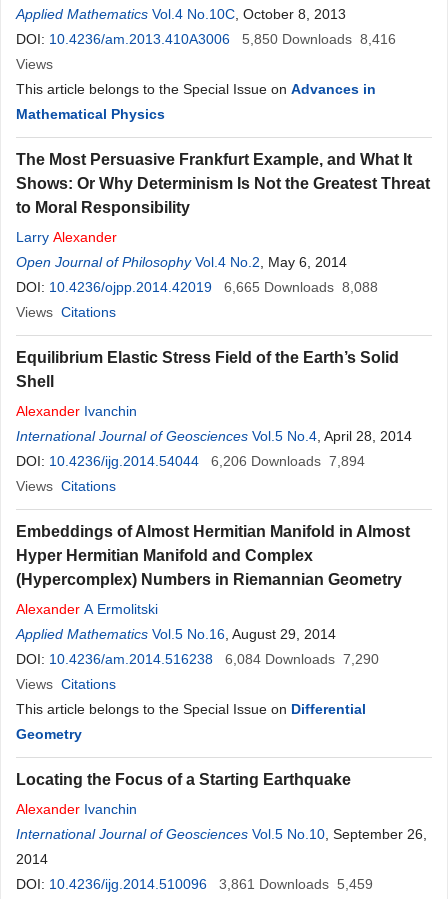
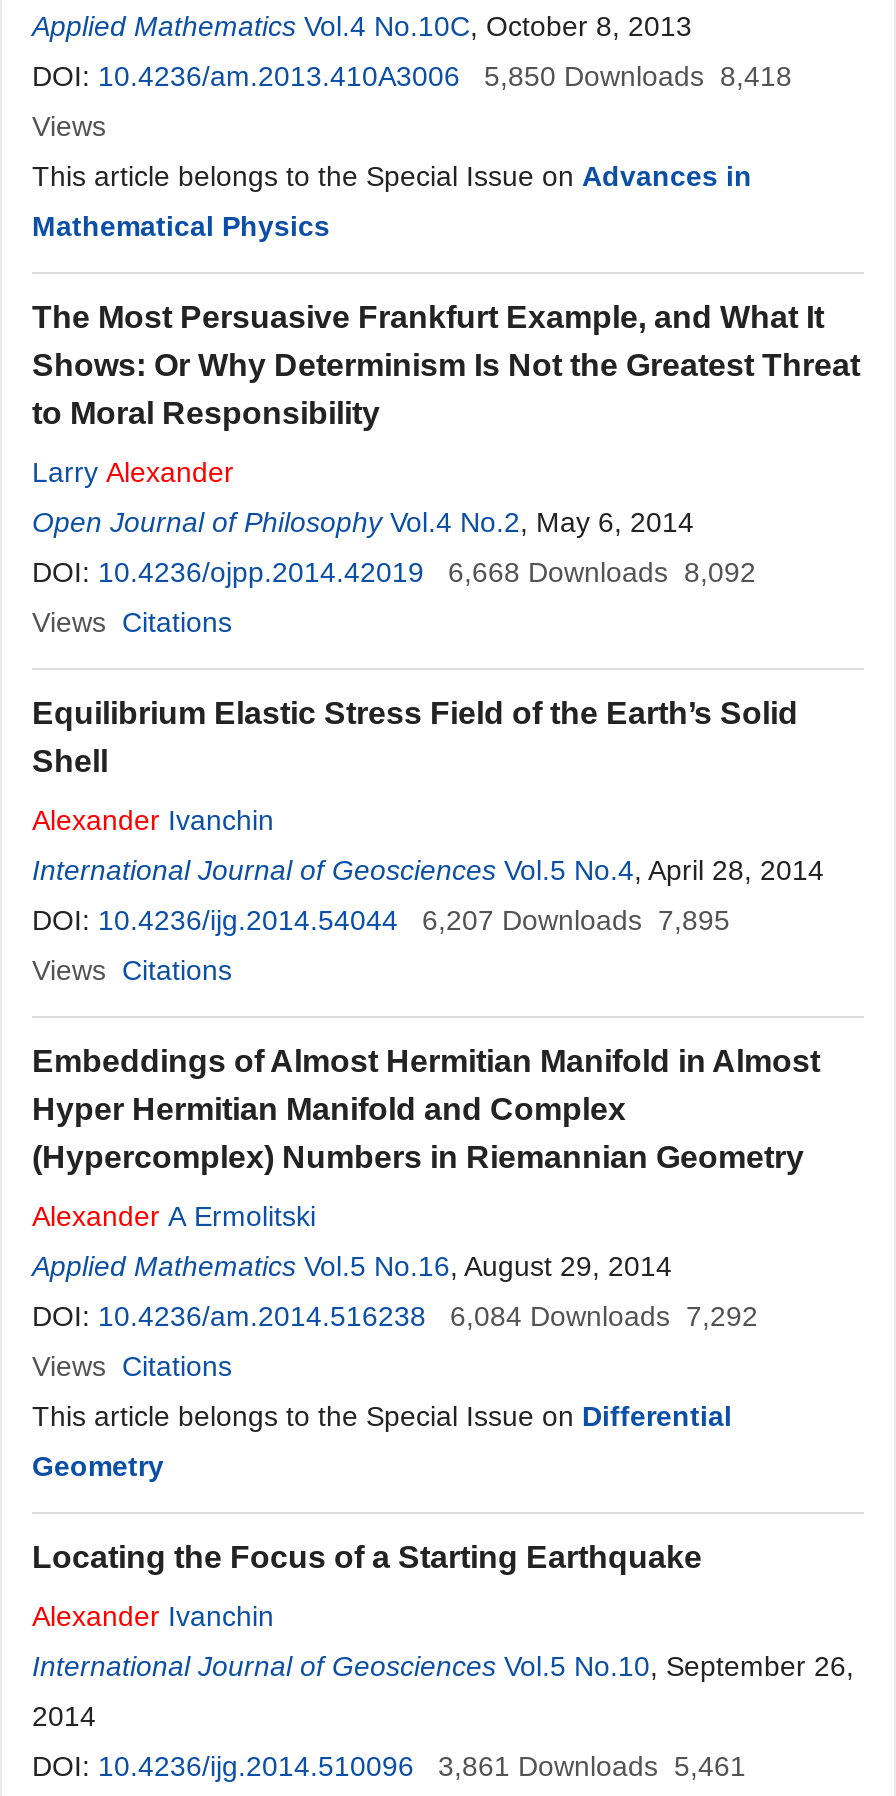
- DOI: 10.4236/am.2013.410A3006 5,850 Downloads 8,416
+ DOI: 10.4236/am.2013.410A3006 5,850 Downloads 8,418

- DOI: 10.4236/ojpp.2014.42019 6,665 Downloads 8,088
+ DOI: 10.4236/ojpp.2014.42019 6,668 Downloads 8,092

- DOI: 10.4236/ijg.2014.54044 6,206 Downloads 7,894
+ DOI: 10.4236/ijg.2014.54044 6,207 Downloads 7,895

- DOI: 10.4236/am.2014.516238 6,084 Downloads 7,290
+ DOI: 10.4236/am.2014.516238 6,084 Downloads 7,292

- DOI: 10.4236/ijg.2014.510096 3,861 Downloads 5,459
+ DOI: 10.4236/ijg.2014.510096 3,861 Downloads 5,461
